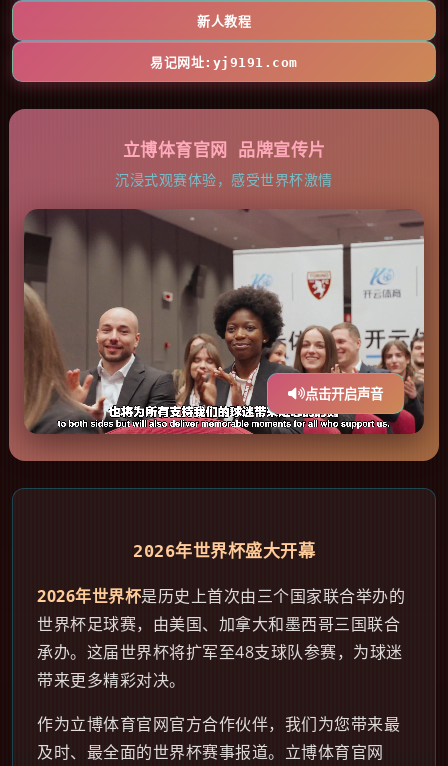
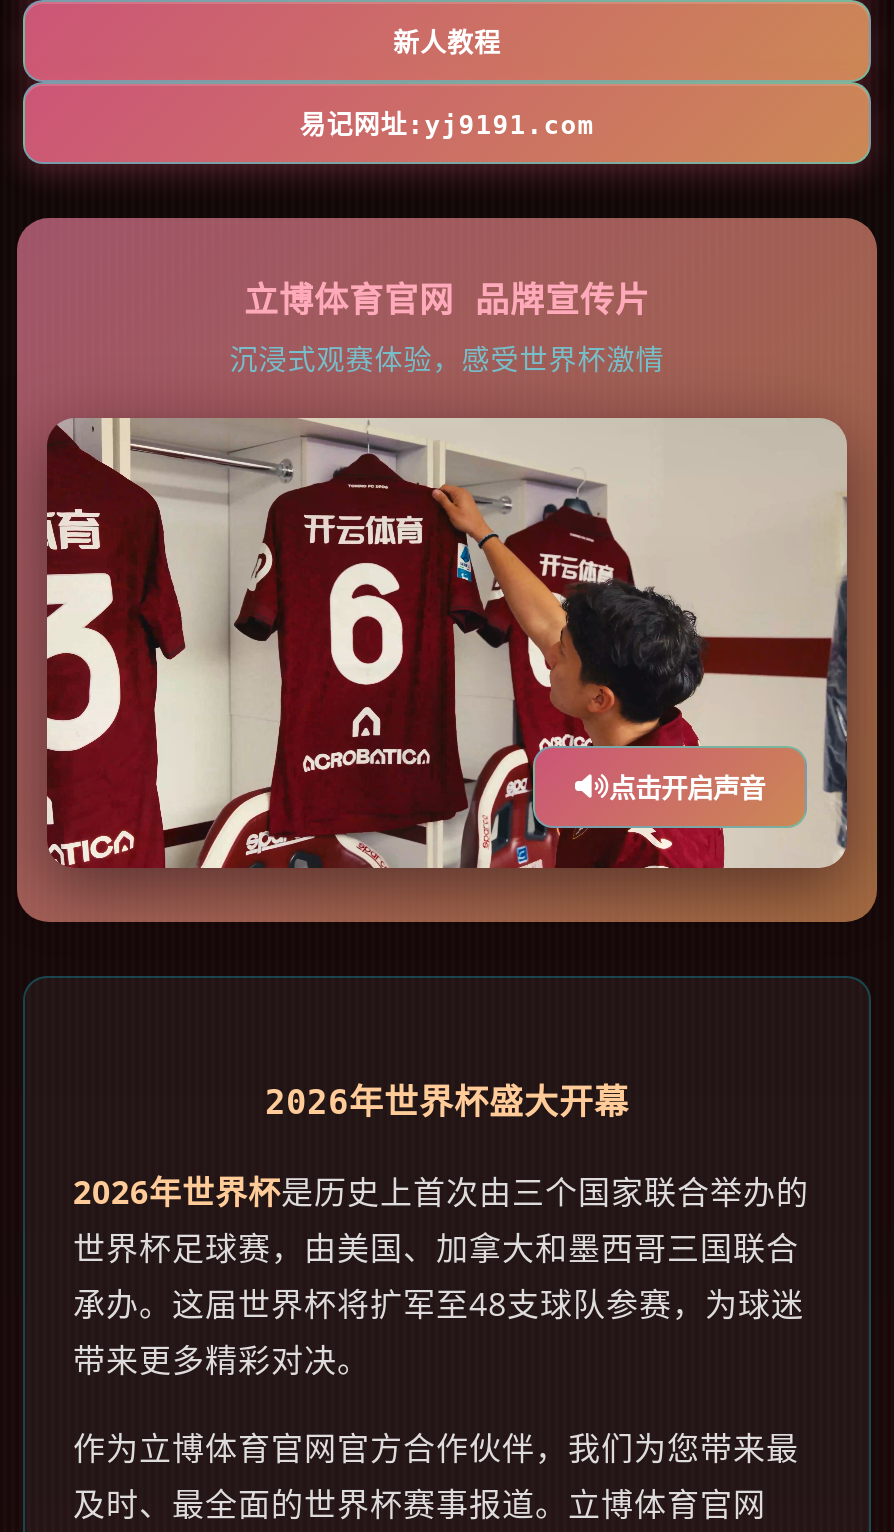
- [image]
+ [image]
